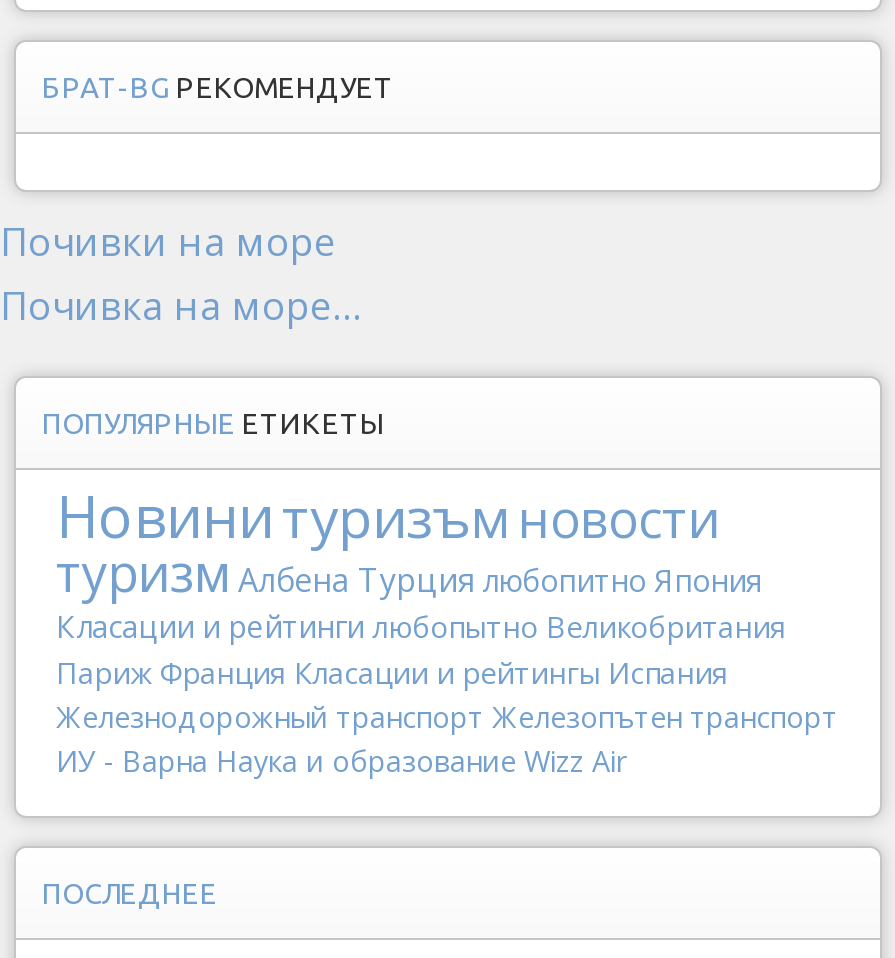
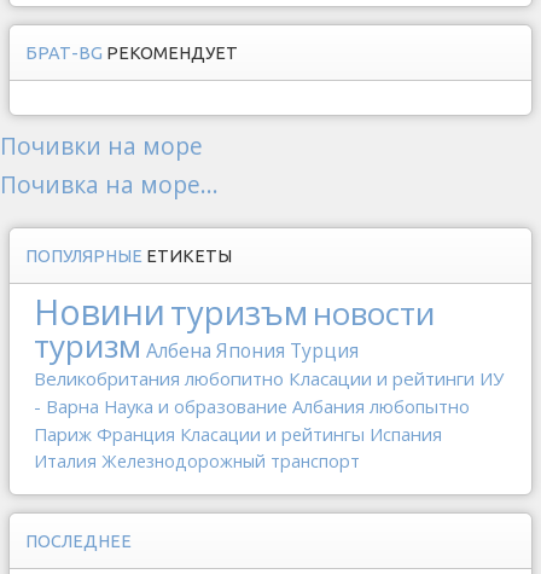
- туризм Албена Турция любопитно Япония
- Класации и рейтинги любопытно Великобритания
+ туризм Албена Япония Турция
+ Великобритания любопитно Класации и рейтинги ИУ
+ - Варна Наука и образование Албания любопытно

moved down: Париж Франция Класации и рейтингы Испания

- Железнодорожный транспорт Железопътен транспорт
- ИУ - Варна Наука и образование Wizz Air
+ Италия Железнодорожный транспорт
